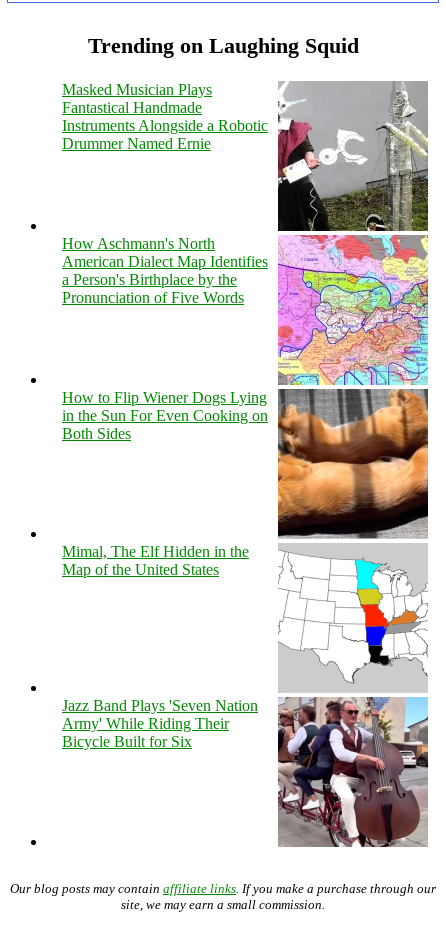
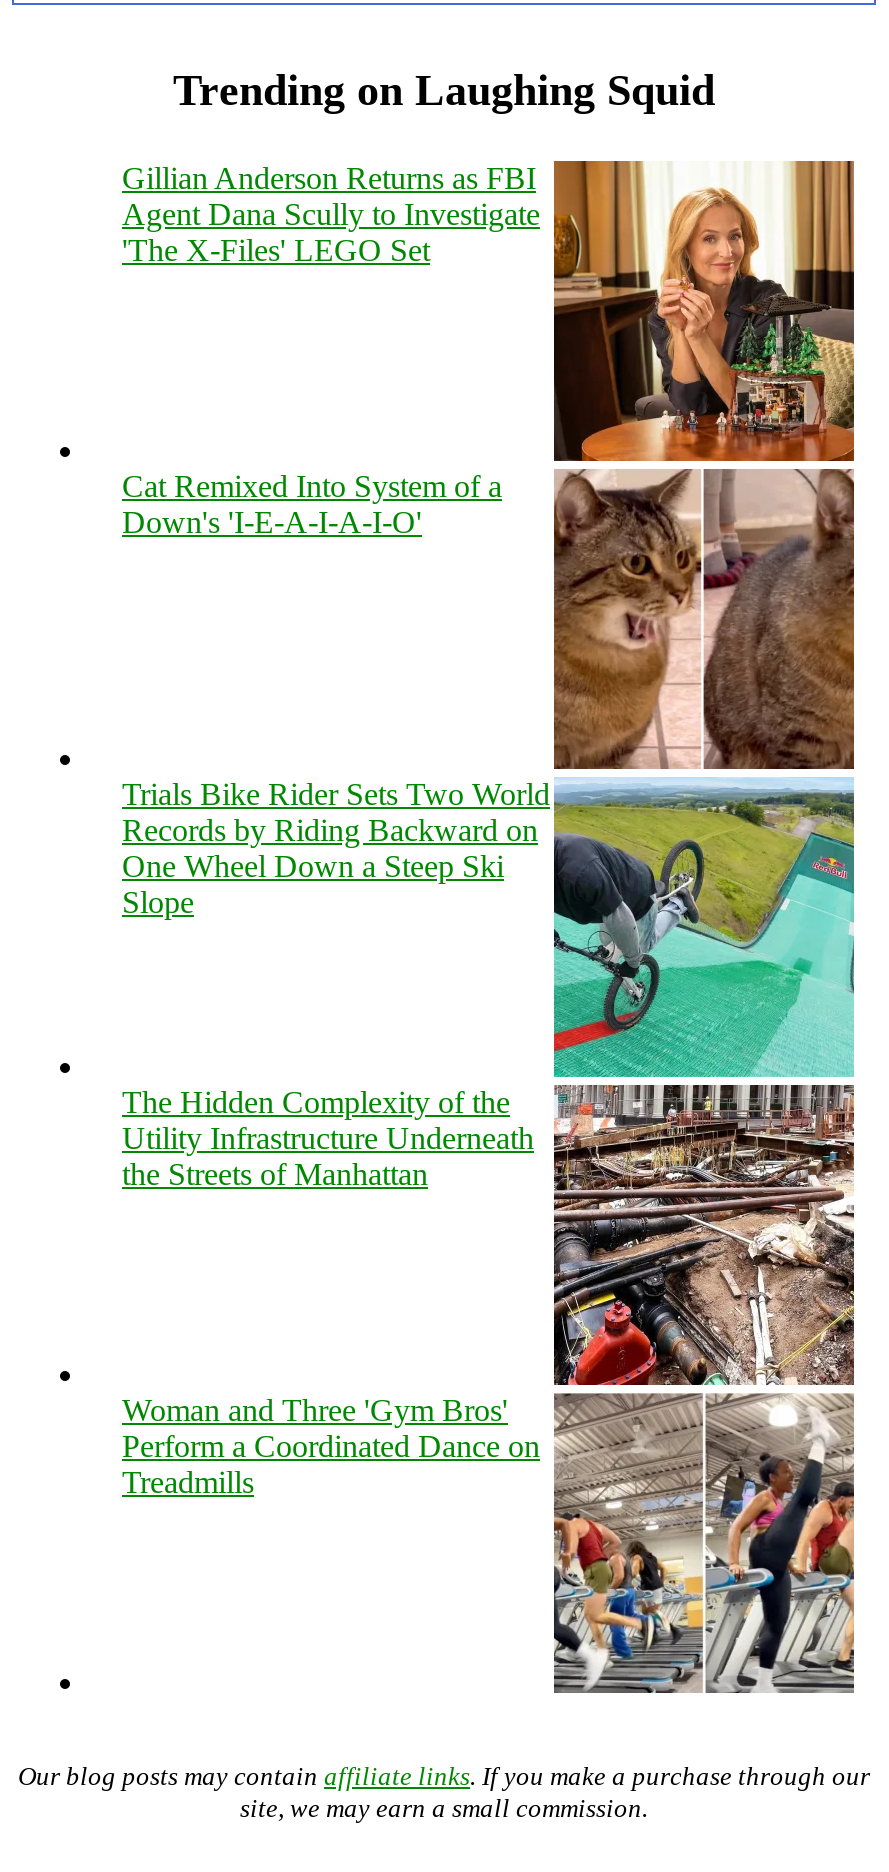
- [image]
- Masked Musician Plays
- Fantastical Handmade
- Instruments Alongside a Robotic
- Drummer Named Ernie
+ [image]
+ Gillian Anderson Returns as FBI
+ Agent Dana Scully to Investigate
+ 'The X-Files' LEGO Set

- How Aschmann's North
- American Dialect Map Identifies
- a Person's Birthplace by the
- Pronunciation of Five Words
+ Cat Remixed Into System of a
+ Down's 'I-E-A-I-A-I-O'

- How to Flip Wiener Dogs Lying
- in the Sun For Even Cooking on
- Both Sides
+ Trials Bike Rider Sets Two World
+ Records by Riding Backward on
+ One Wheel Down a Steep Ski
+ Slope

- Mimal, The Elf Hidden in the
- Map of the United States
+ The Hidden Complexity of the
+ Utility Infrastructure Underneath
+ the Streets of Manhattan

- Jazz Band Plays 'Seven Nation
- Army' While Riding Their
- Bicycle Built for Six
+ Woman and Three 'Gym Bros'
+ Perform a Coordinated Dance on
+ Treadmills
